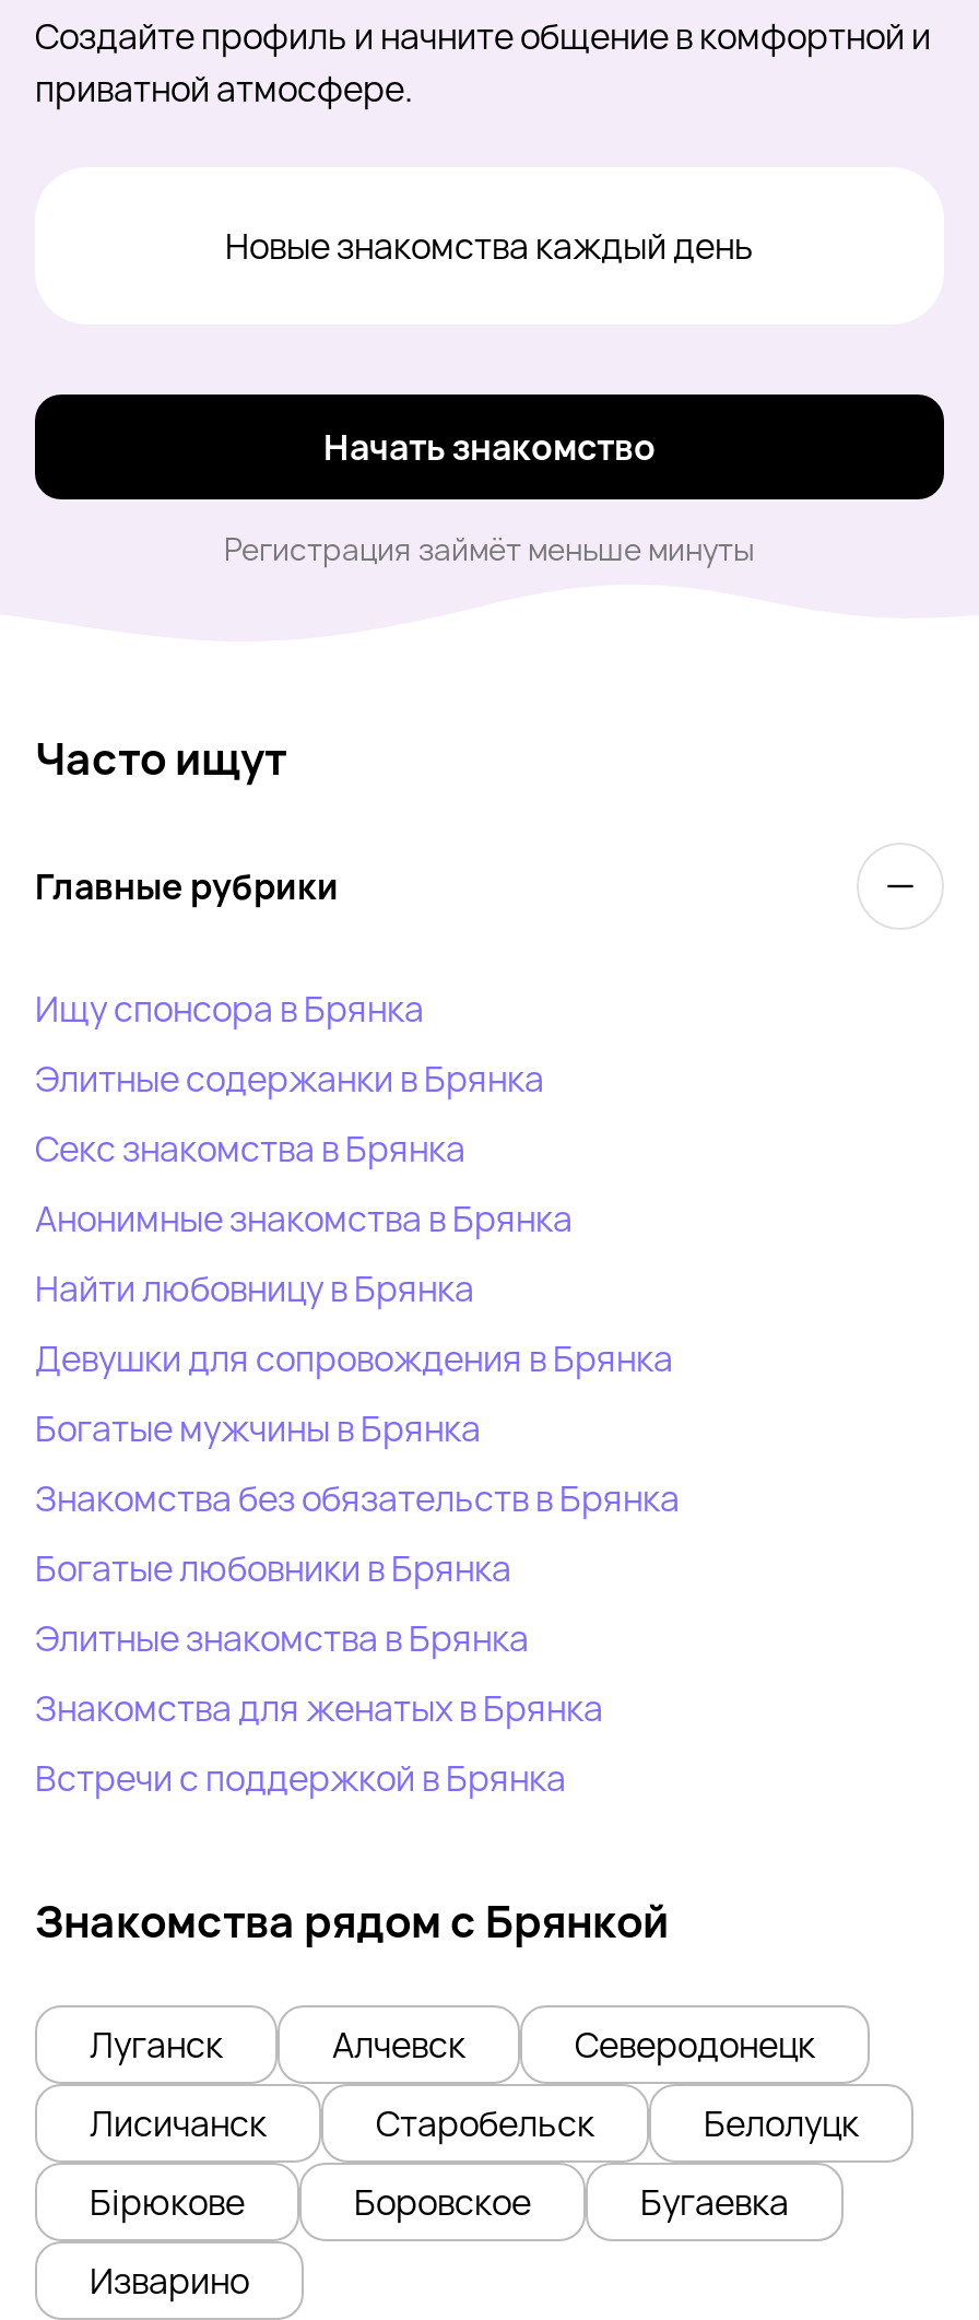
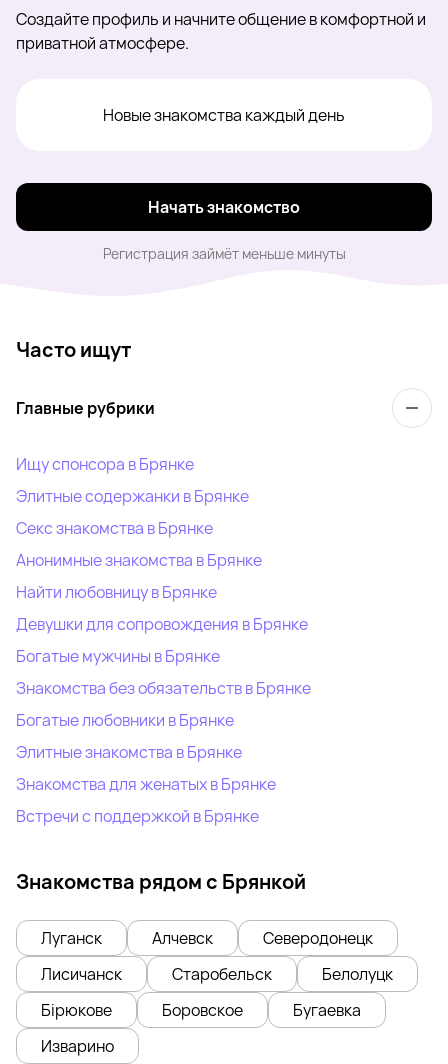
- Ищу спонсора в Брянка
+ Ищу спонсора в Брянке

- Элитные содержанки в Брянка
+ Элитные содержанки в Брянке

- Секс знакомства в Брянка
+ Секс знакомства в Брянке

- Анонимные знакомства в Брянка
+ Анонимные знакомства в Брянке

- Найти любовницу в Брянка
+ Найти любовницу в Брянке

- Девушки для сопровождения в Брянка
+ Девушки для сопровождения в Брянке

- Богатые мужчины в Брянка
+ Богатые мужчины в Брянке

- Знакомства без обязательств в Брянка
+ Знакомства без обязательств в Брянке

- Богатые любовники в Брянка
+ Богатые любовники в Брянке

- Элитные знакомства в Брянка
+ Элитные знакомства в Брянке

- Знакомства для женатых в Брянка
+ Знакомства для женатых в Брянке

- Встречи с поддержкой в Брянка
+ Встречи с поддержкой в Брянке
